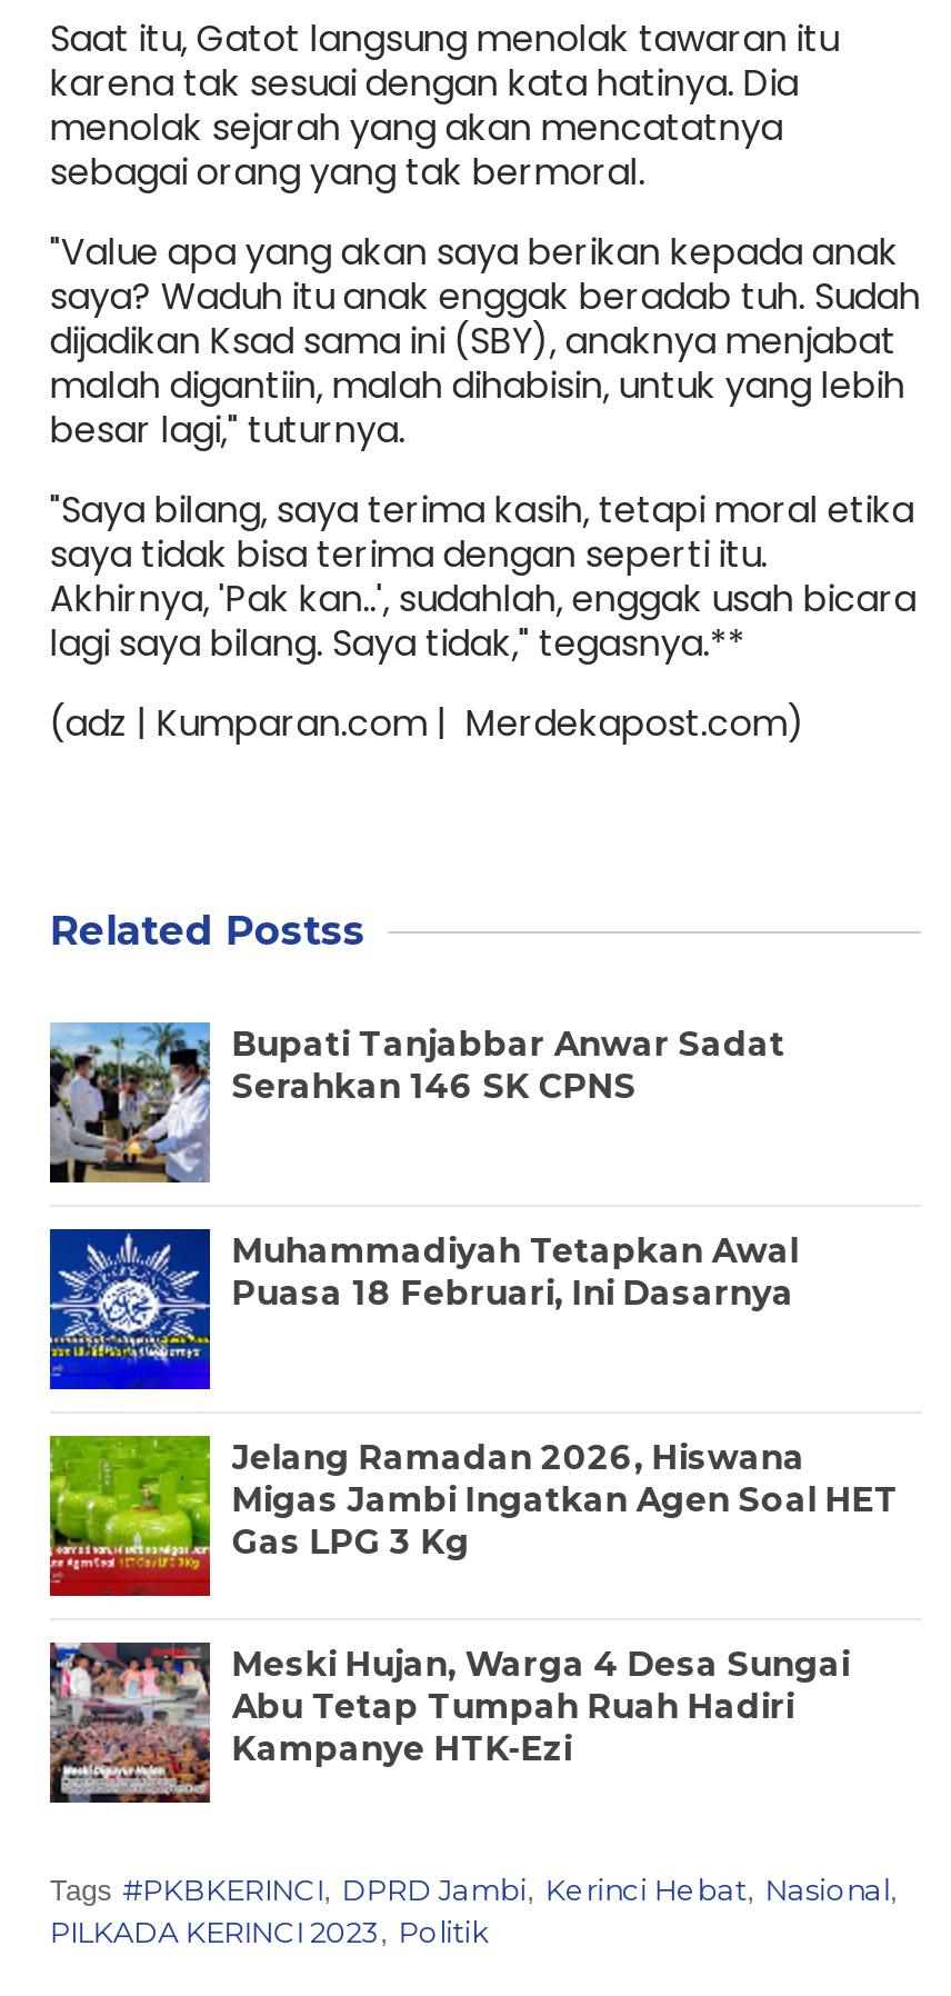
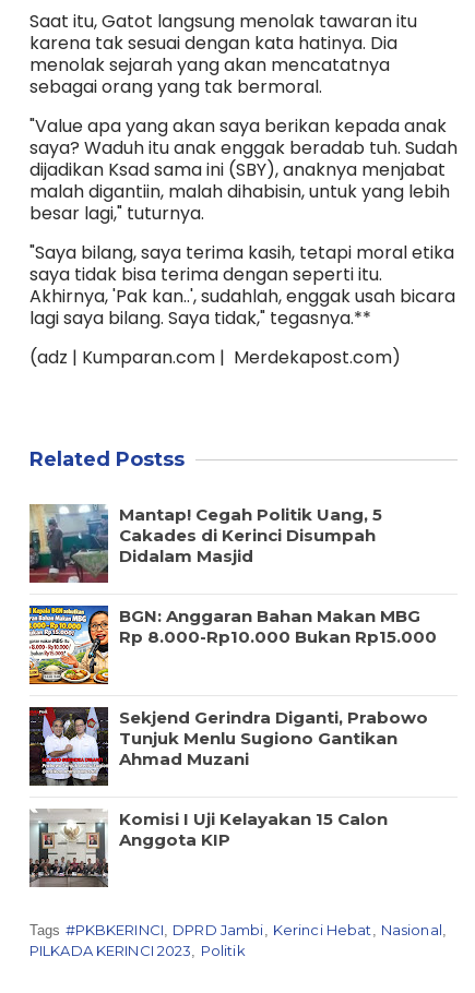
- [image]
- Bupati Tanjabbar Anwar Sadat
- Serahkan 146 SK CPNS
+ [image]
+ Mantap! Cegah Politik Uang, 5
+ Cakades di Kerinci Disumpah
+ Didalam Masjid

- [image]
- Muhammadiyah Tetapkan Awal
- Puasa 18 Februari, Ini Dasarnya
+ [image]
+ BGN: Anggaran Bahan Makan MBG
+ Rp 8.000-Rp10.000 Bukan Rp15.000

- [image]
- Jelang Ramadan 2026, Hiswana
- Migas Jambi Ingatkan Agen Soal HET
- Gas LPG 3 Kg
+ [image]
+ Sekjend Gerindra Diganti, Prabowo
+ Tunjuk Menlu Sugiono Gantikan
+ Ahmad Muzani

- [image]
- Meski Hujan, Warga 4 Desa Sungai
- Abu Tetap Tumpah Ruah Hadiri
- Kampanye HTK-Ezi
+ [image]
+ Komisi I Uji Kelayakan 15 Calon
+ Anggota KIP
